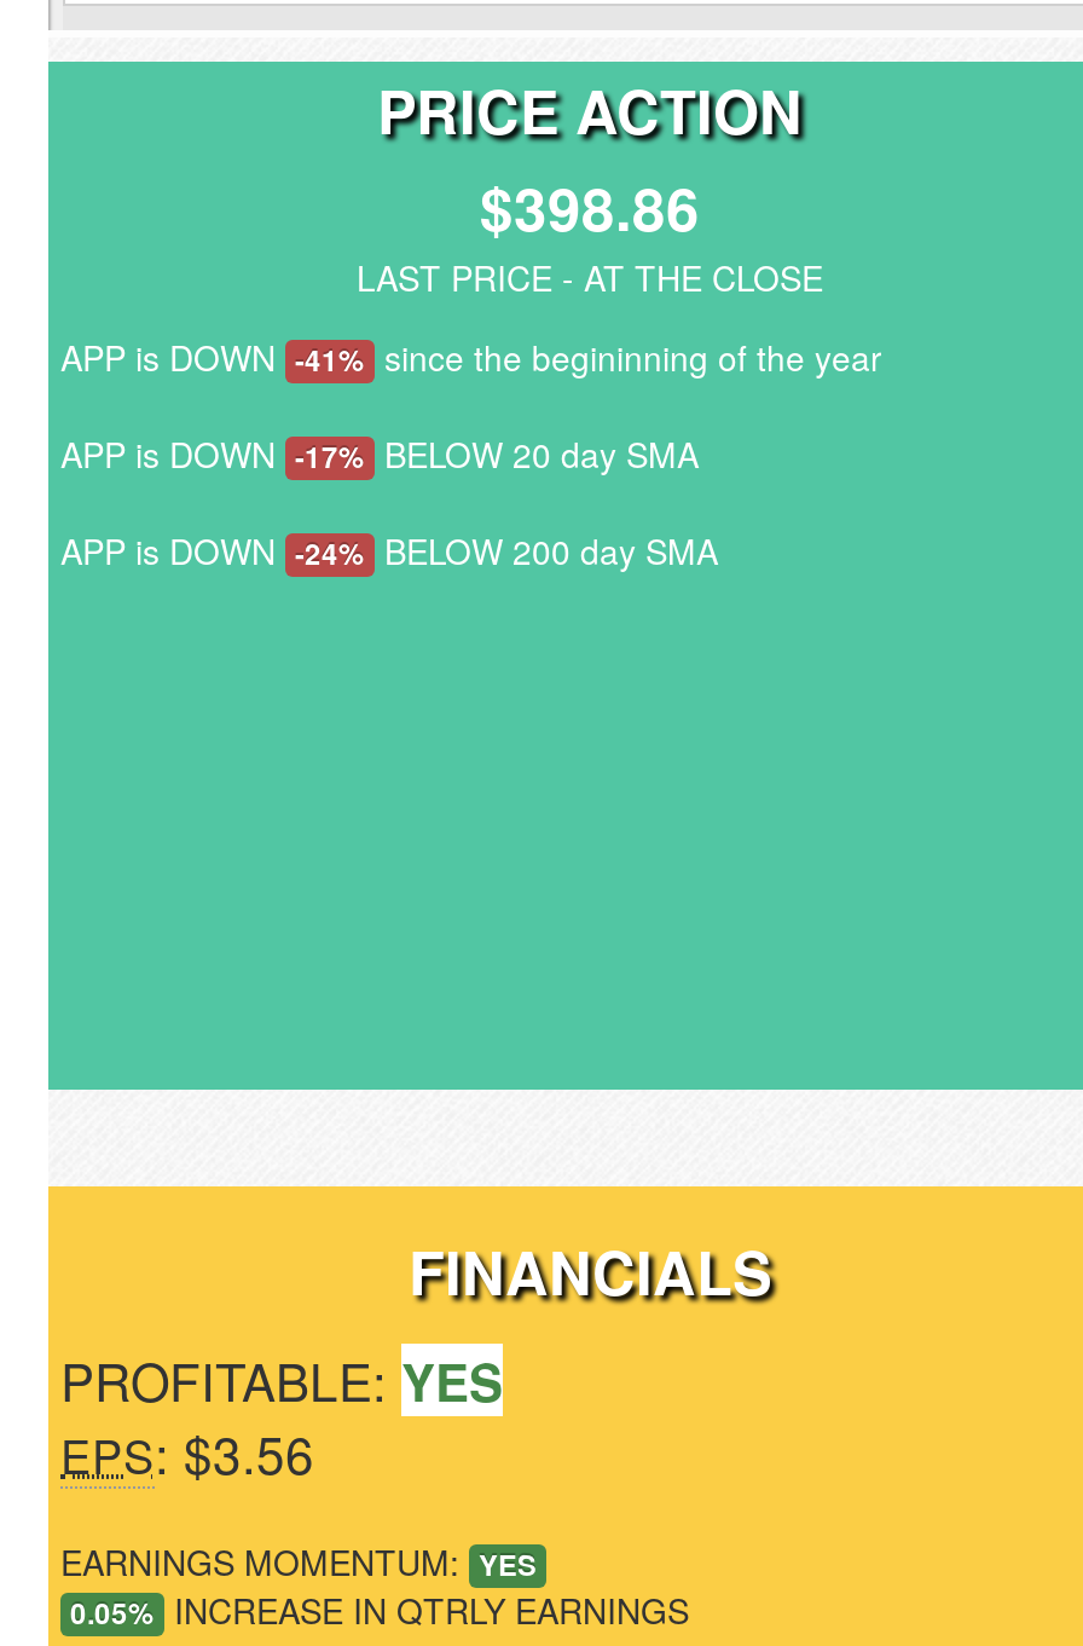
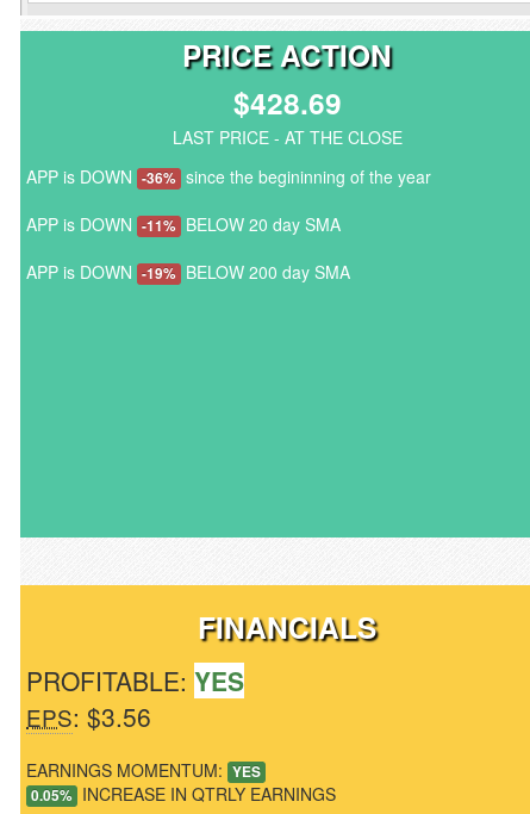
- $398.86
+ $428.69

- APP is DOWN -41% since the begininning of the year
+ APP is DOWN -36% since the begininning of the year

- APP is DOWN -17% BELOW 20 day SMA
+ APP is DOWN -11% BELOW 20 day SMA

- APP is DOWN -24% BELOW 200 day SMA
+ APP is DOWN -19% BELOW 200 day SMA
